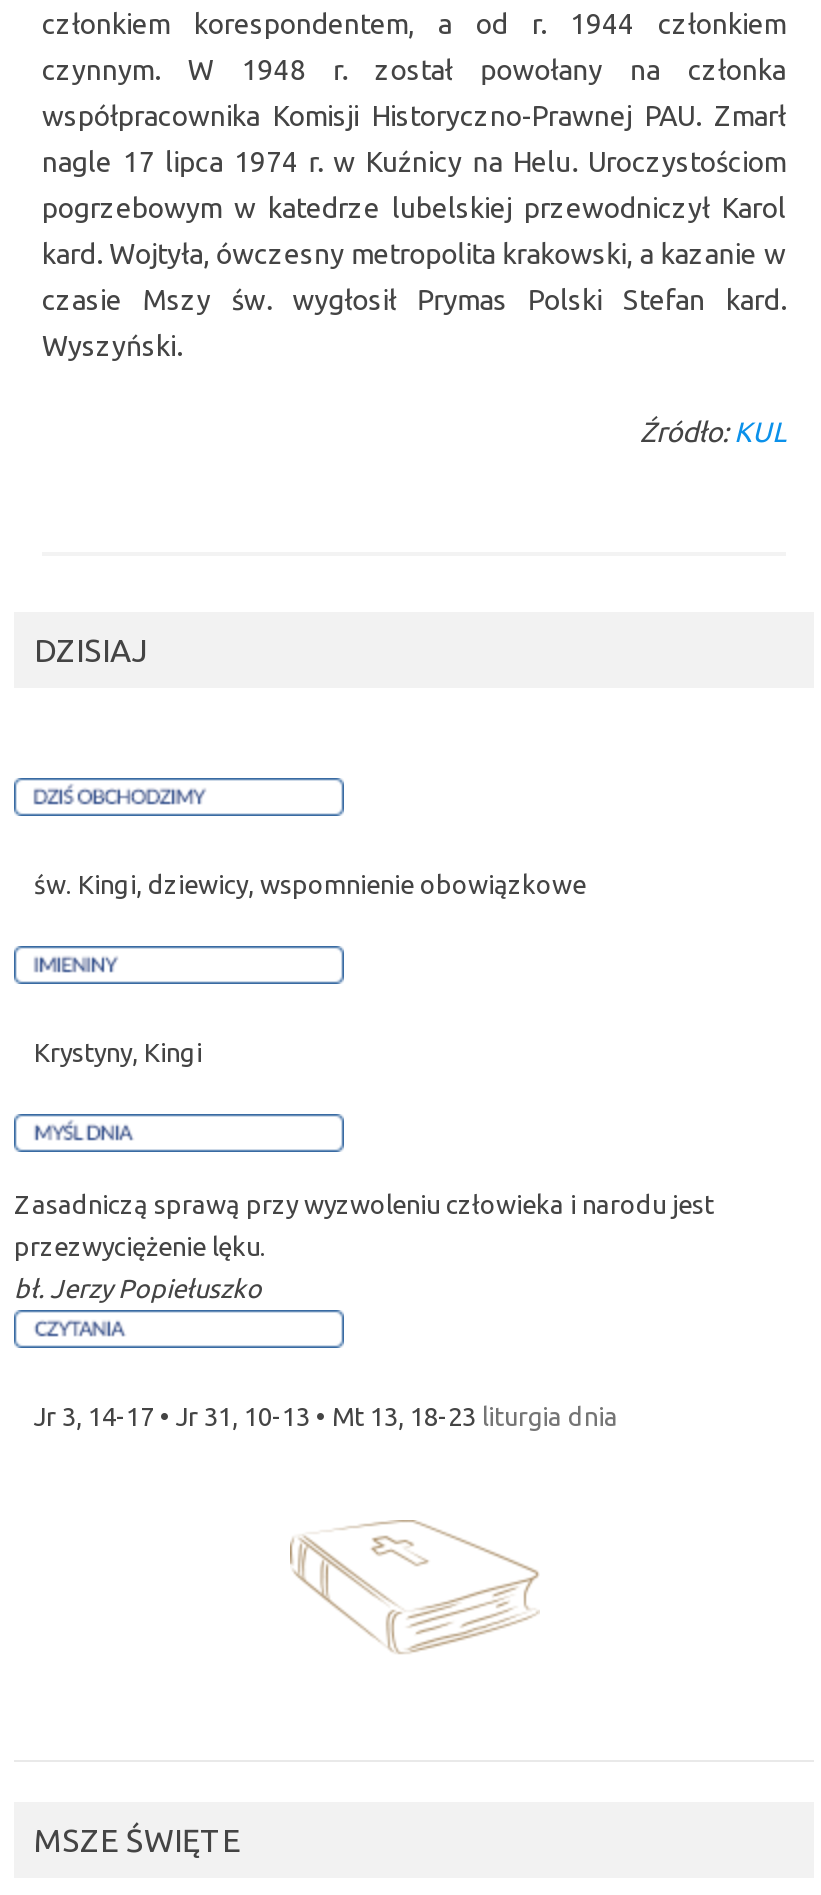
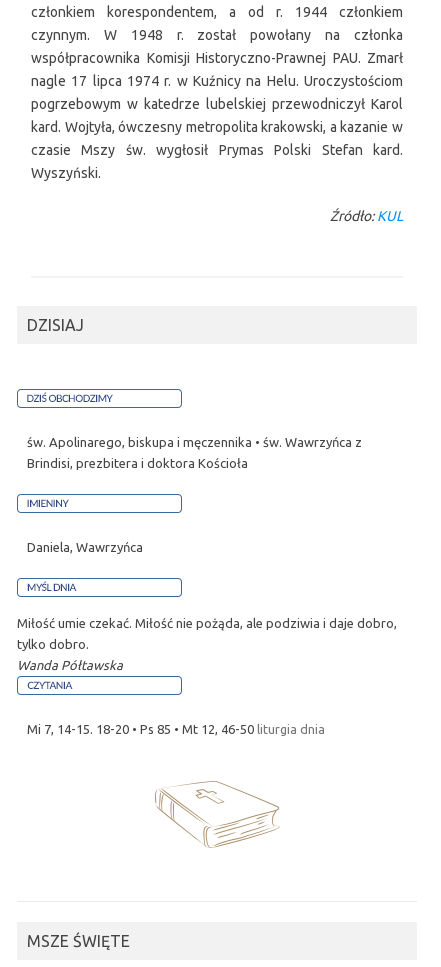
- św. Kingi, dziewicy, wspomnienie obowiązkowe
+ św. Apolinarego, biskupa i męczennika • św. Wawrzyńca z
+ Brindisi, prezbitera i doktora Kościoła

- Krystyny, Kingi
+ Daniela, Wawrzyńca

- Zasadniczą sprawą przy wyzwoleniu człowieka i narodu jest
- przezwyciężenie lęku.
- bł. Jerzy Popiełuszko
+ Miłość umie czekać. Miłość nie pożąda, ale podziwia i daje dobro,
+ tylko dobro.
+ Wanda Półtawska

- Jr 3, 14-17 • Jr 31, 10-13 • Mt 13, 18-23 liturgia dnia
+ Mi 7, 14-15. 18-20 • Ps 85 • Mt 12, 46-50 liturgia dnia
